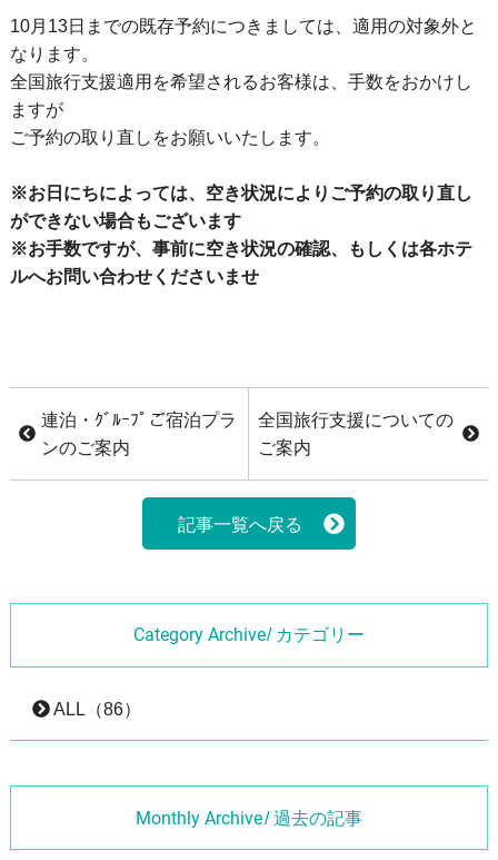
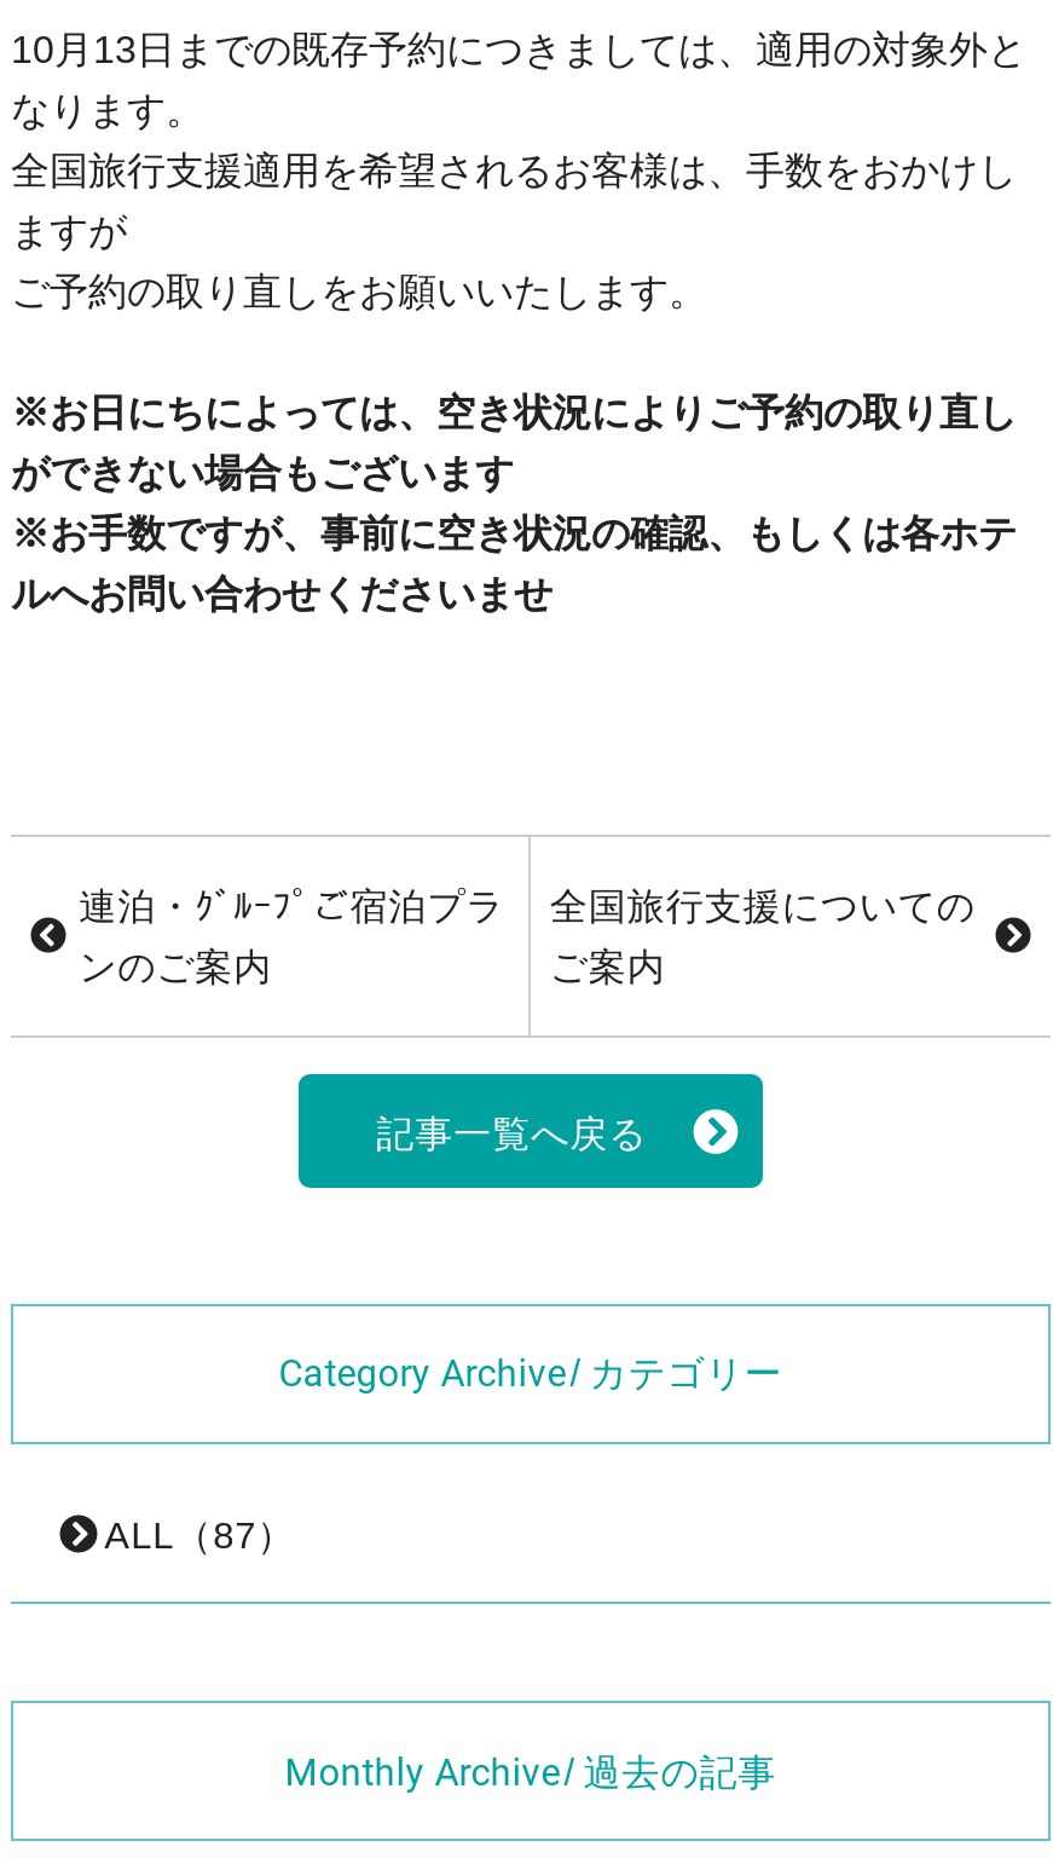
- ALL（86）
+ ALL（87）
